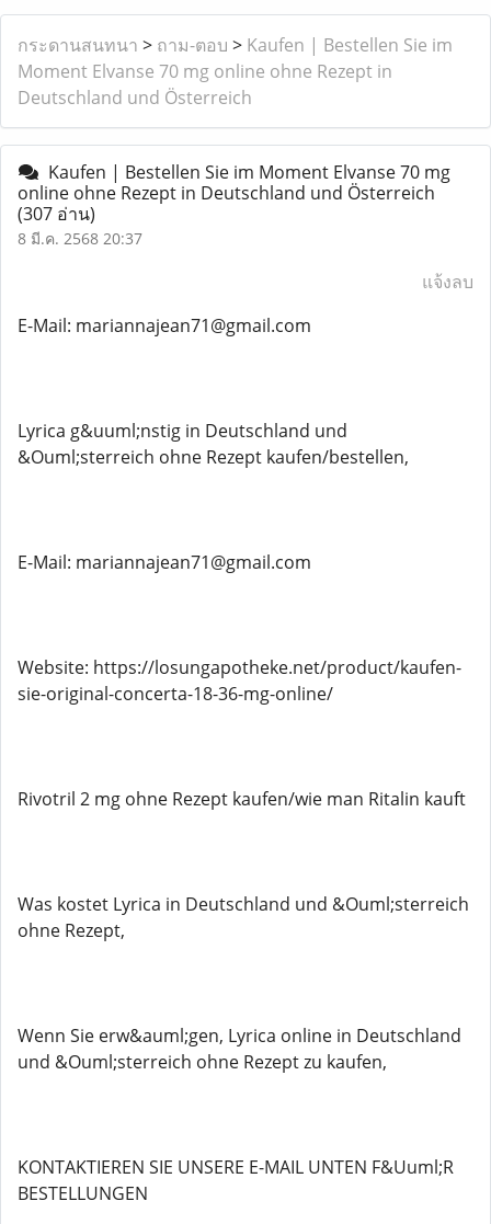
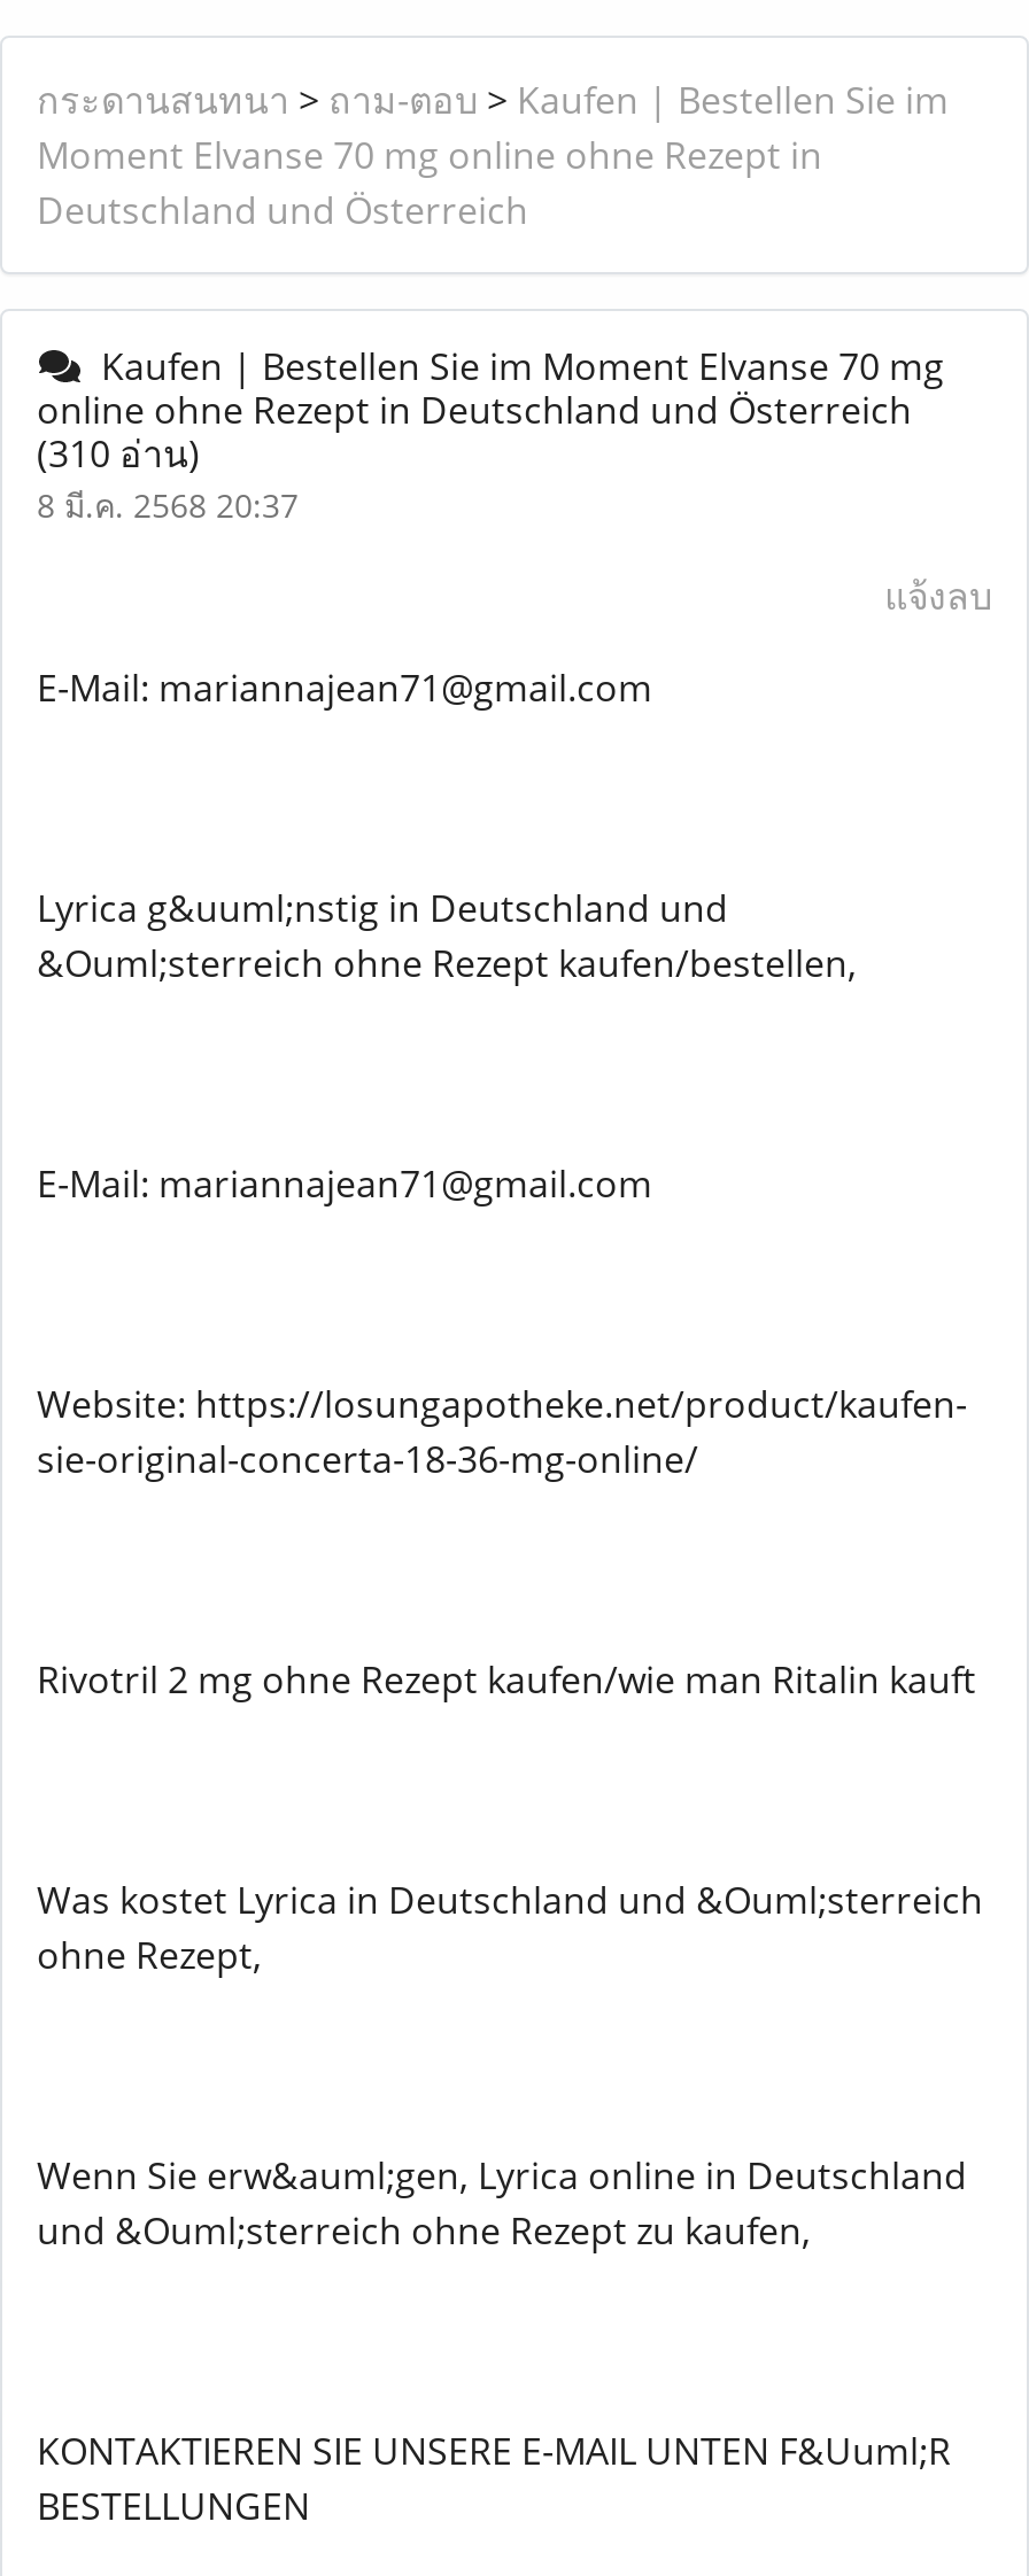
- (307 อ่าน)
+ (310 อ่าน)
